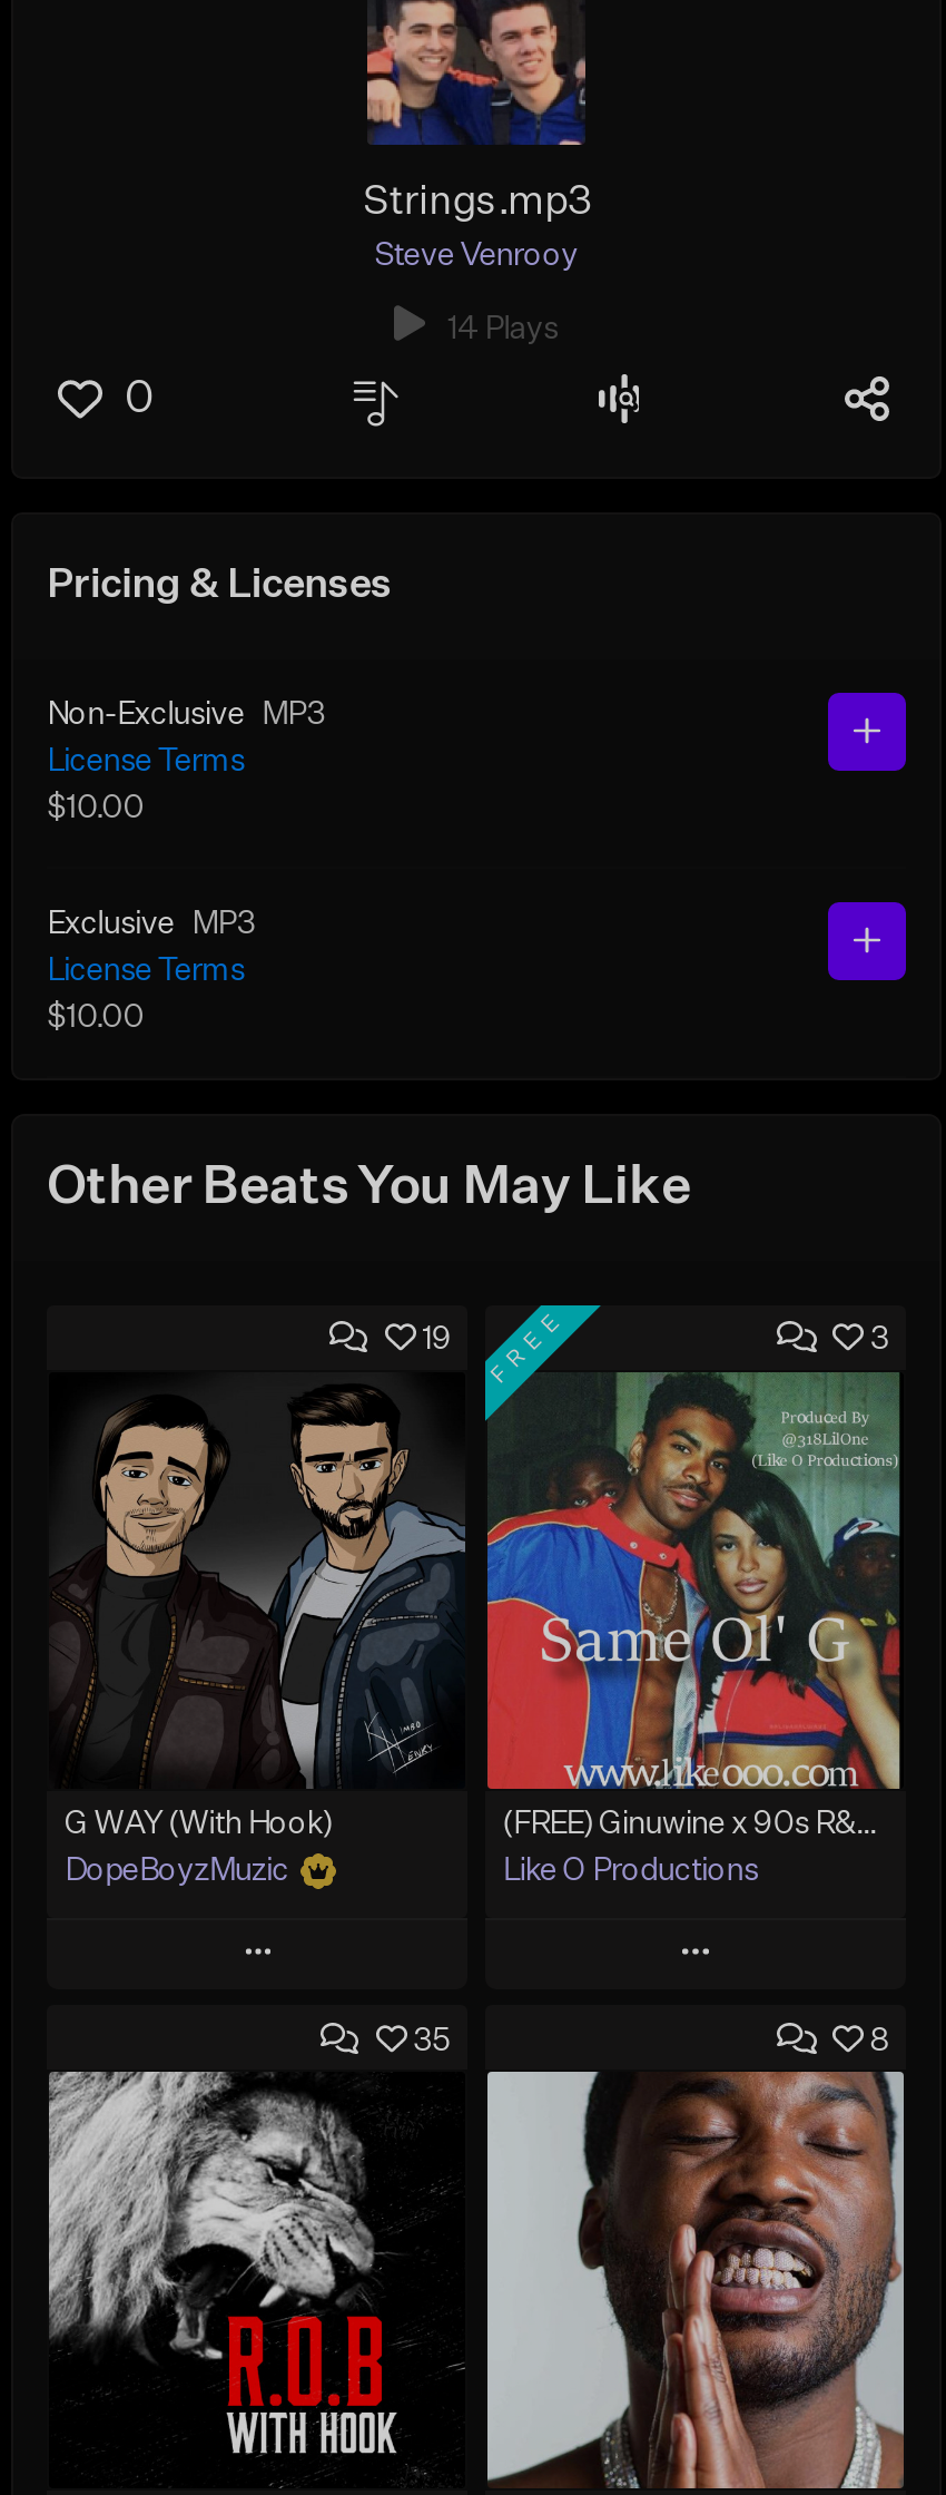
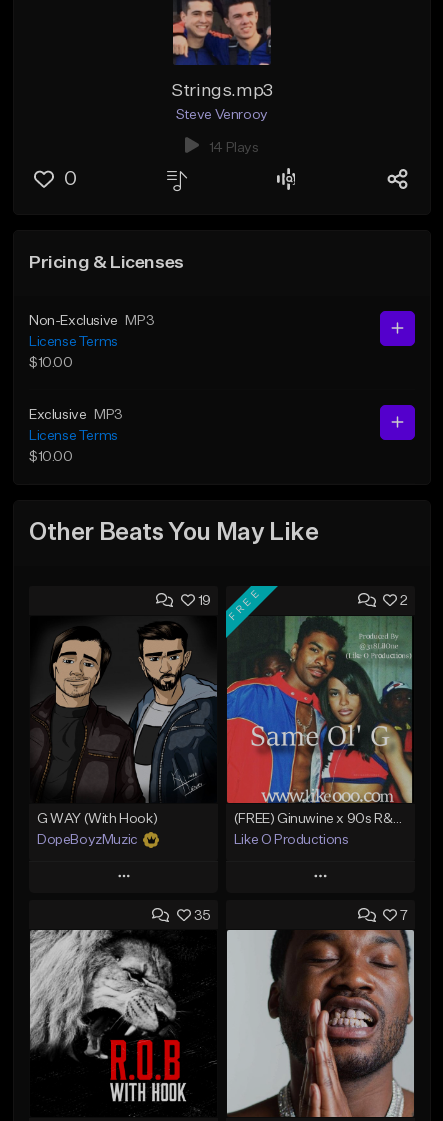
- 3
+ 2

- 8
+ 7
